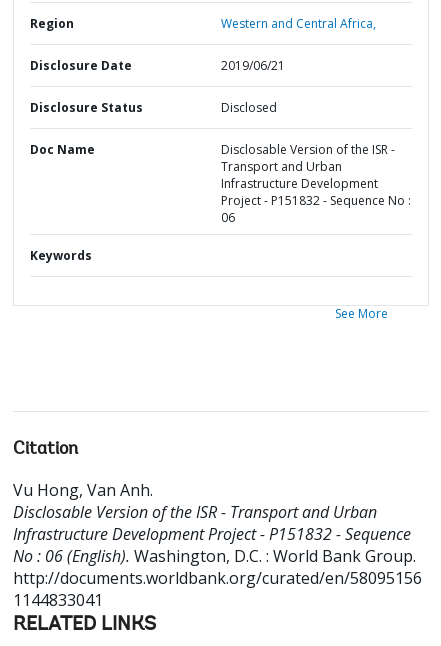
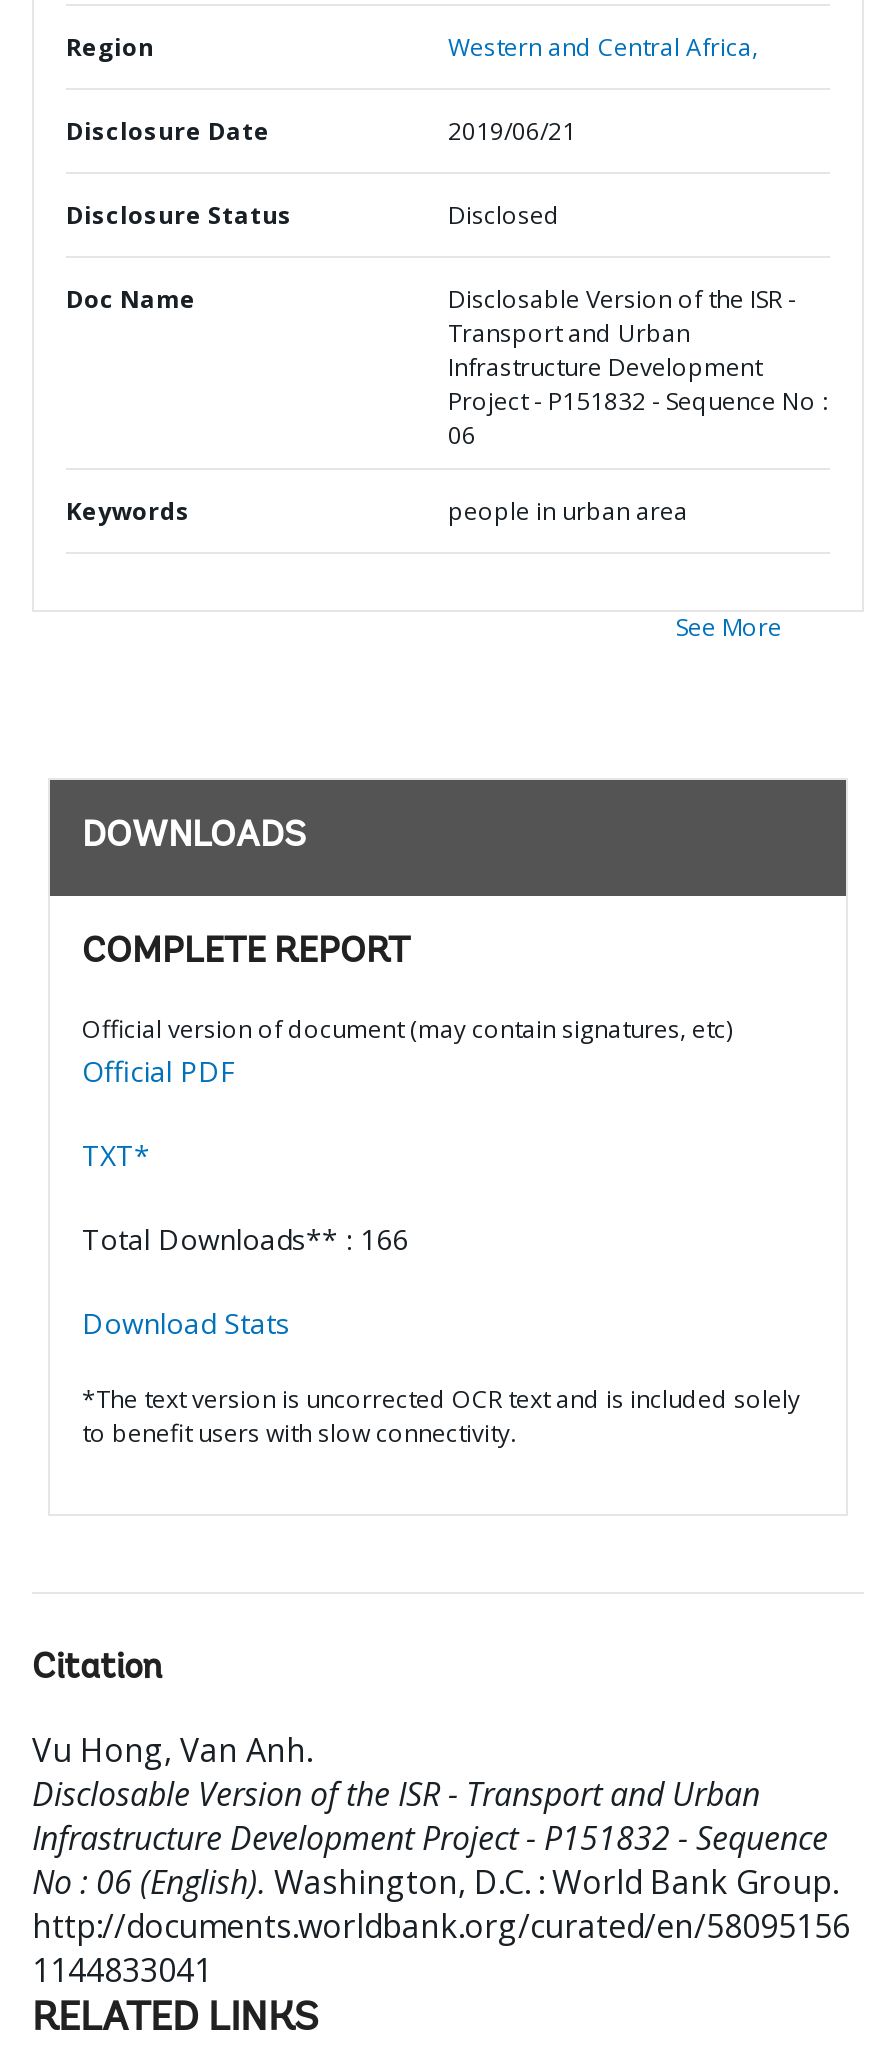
+ people in urban area

+ DOWNLOADS
+ COMPLETE REPORT
+ Official version of document (may contain signatures, etc)
+ Official PDF
+ TXT*
+ Total Downloads** : 166
+ Download Stats
+ *The text version is uncorrected OCR text and is included solely
+ to benefit users with slow connectivity.
